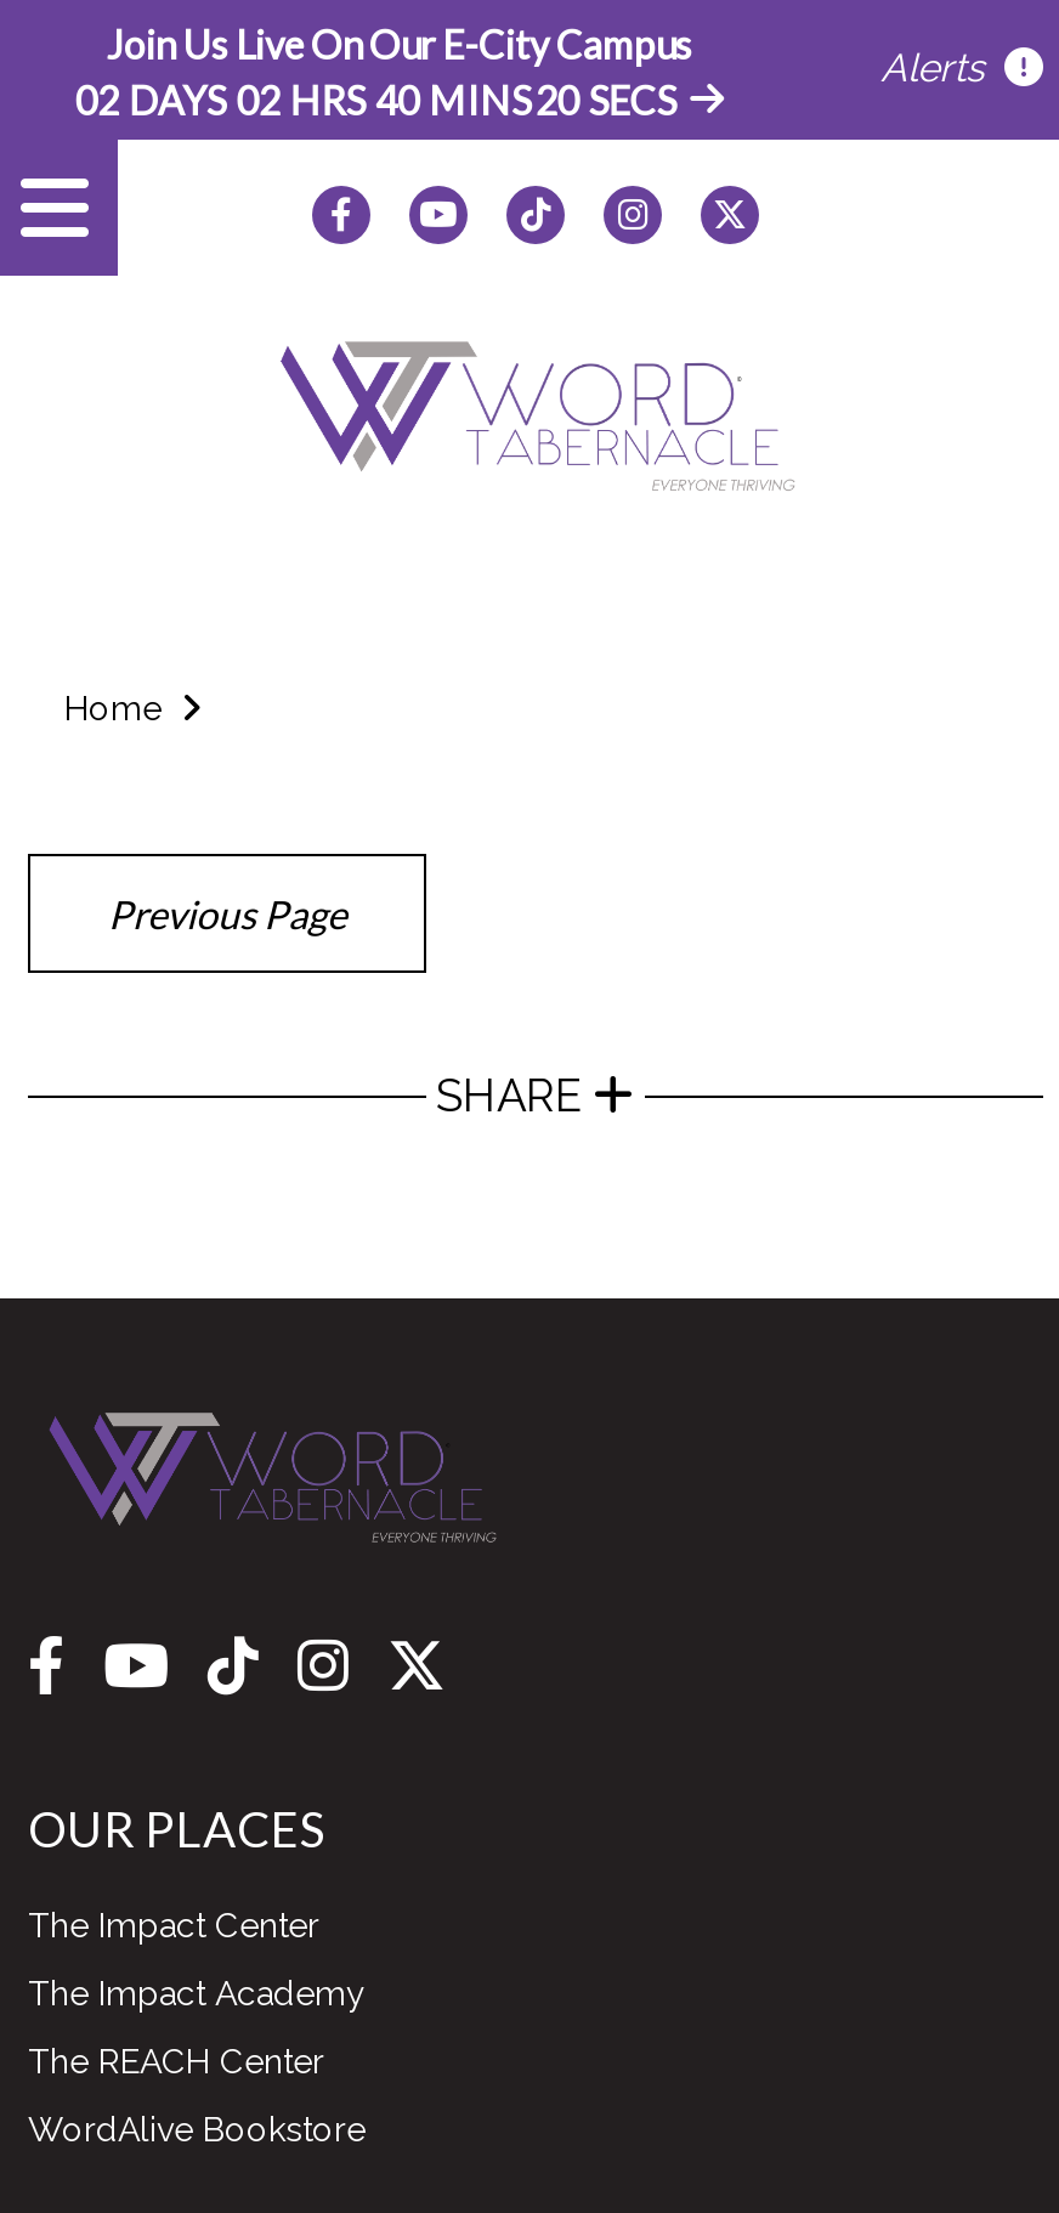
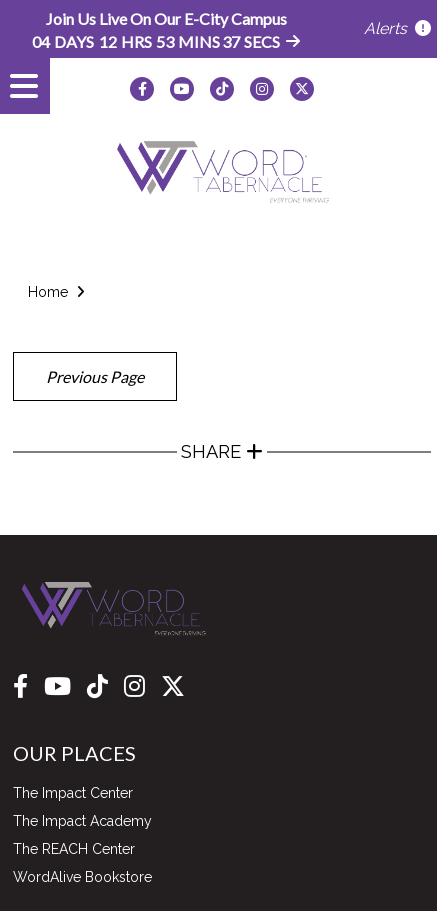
- 02 DAYS 02 HRS 40 MINS 20 SECS
+ 04 DAYS 12 HRS 53 MINS 37 SECS
